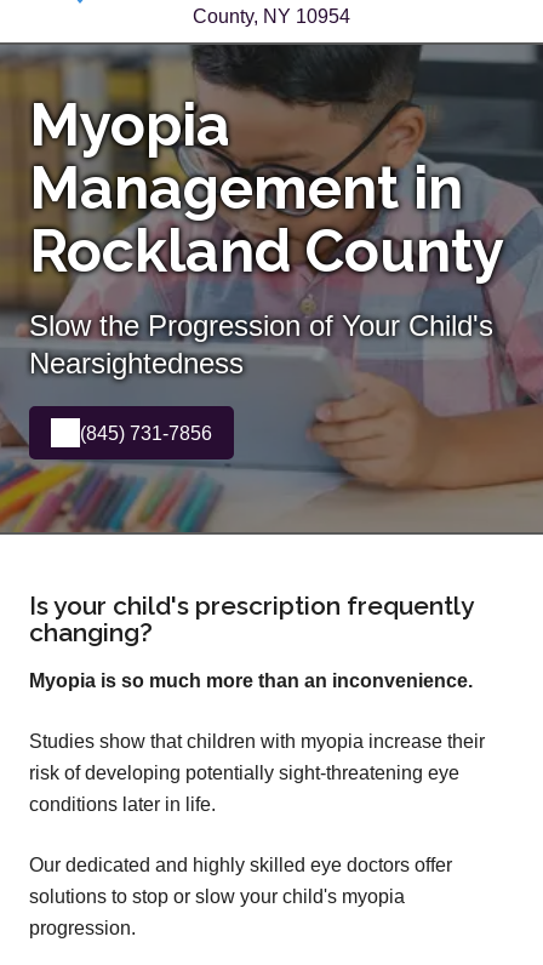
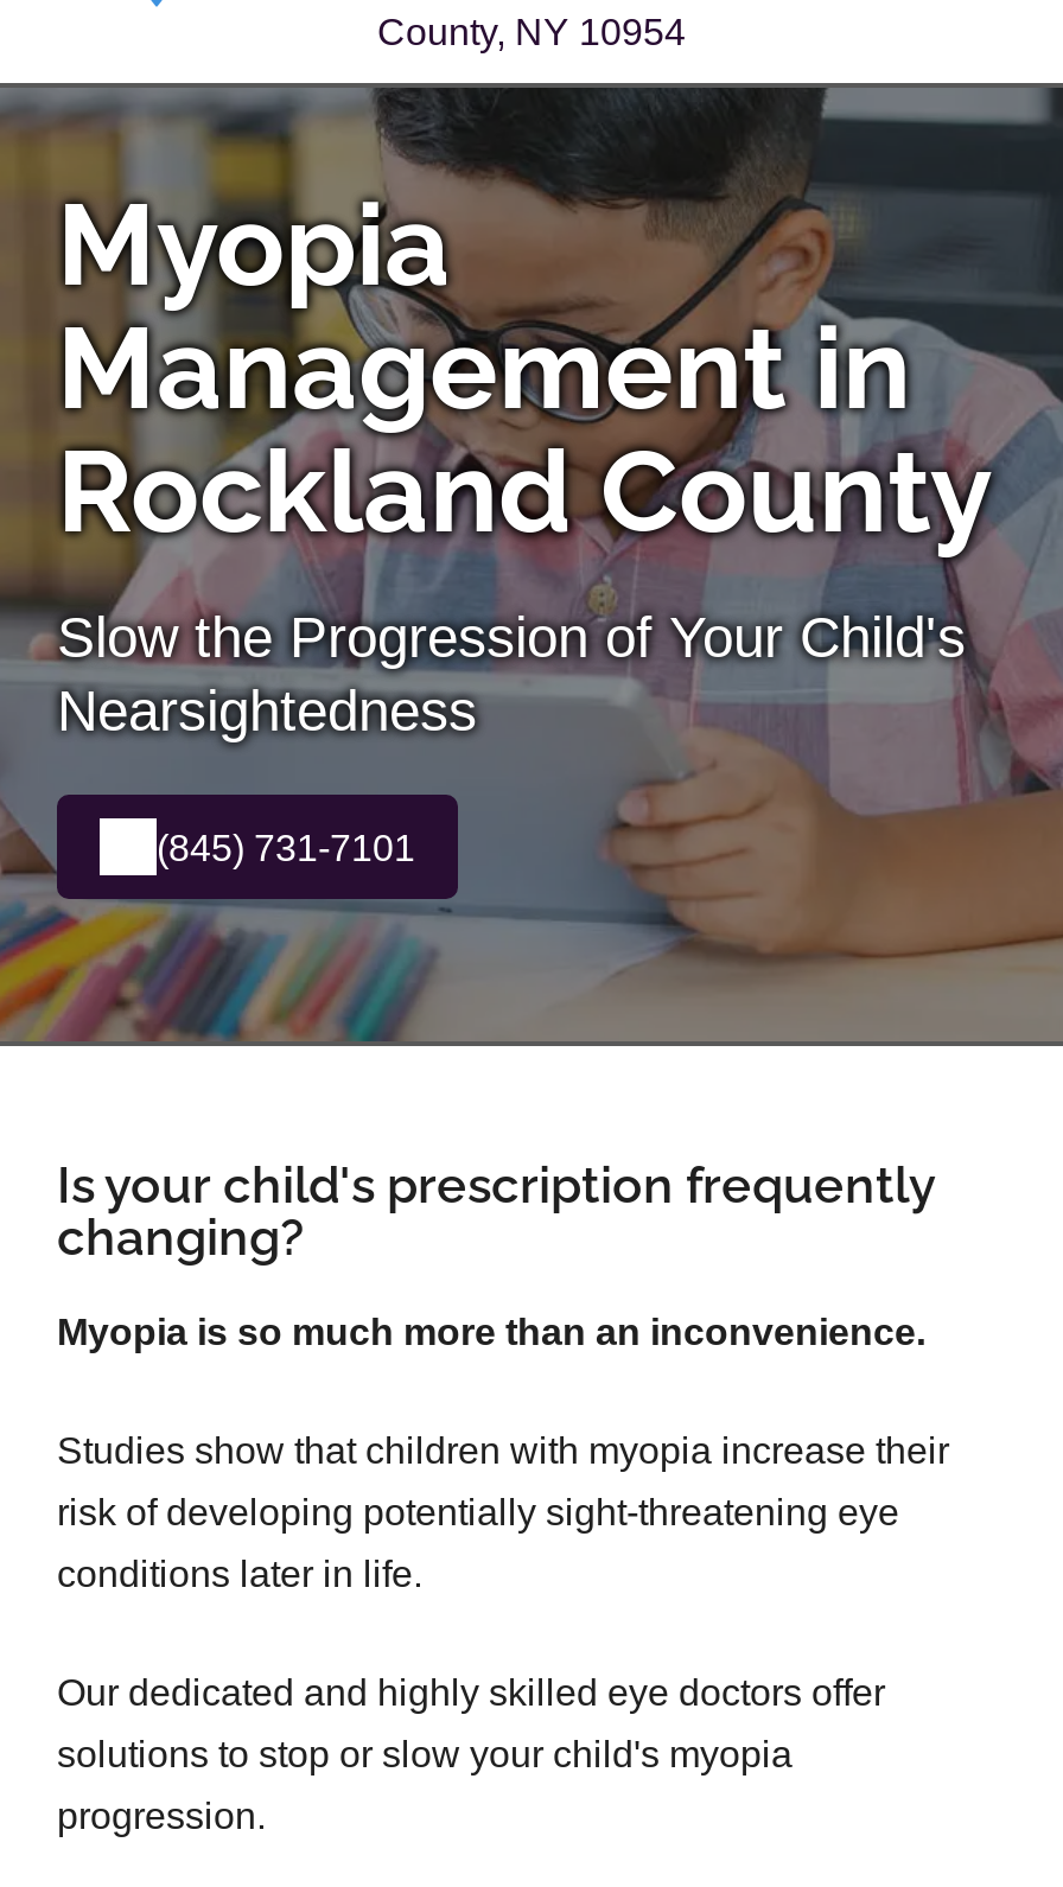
- (845) 731-7856
+ (845) 731-7101
